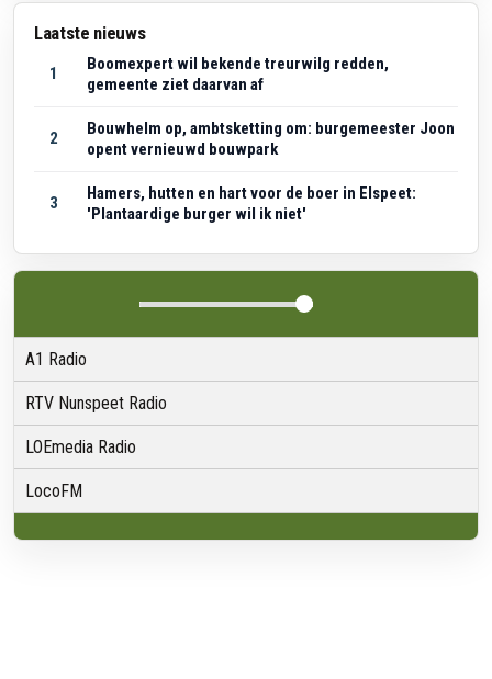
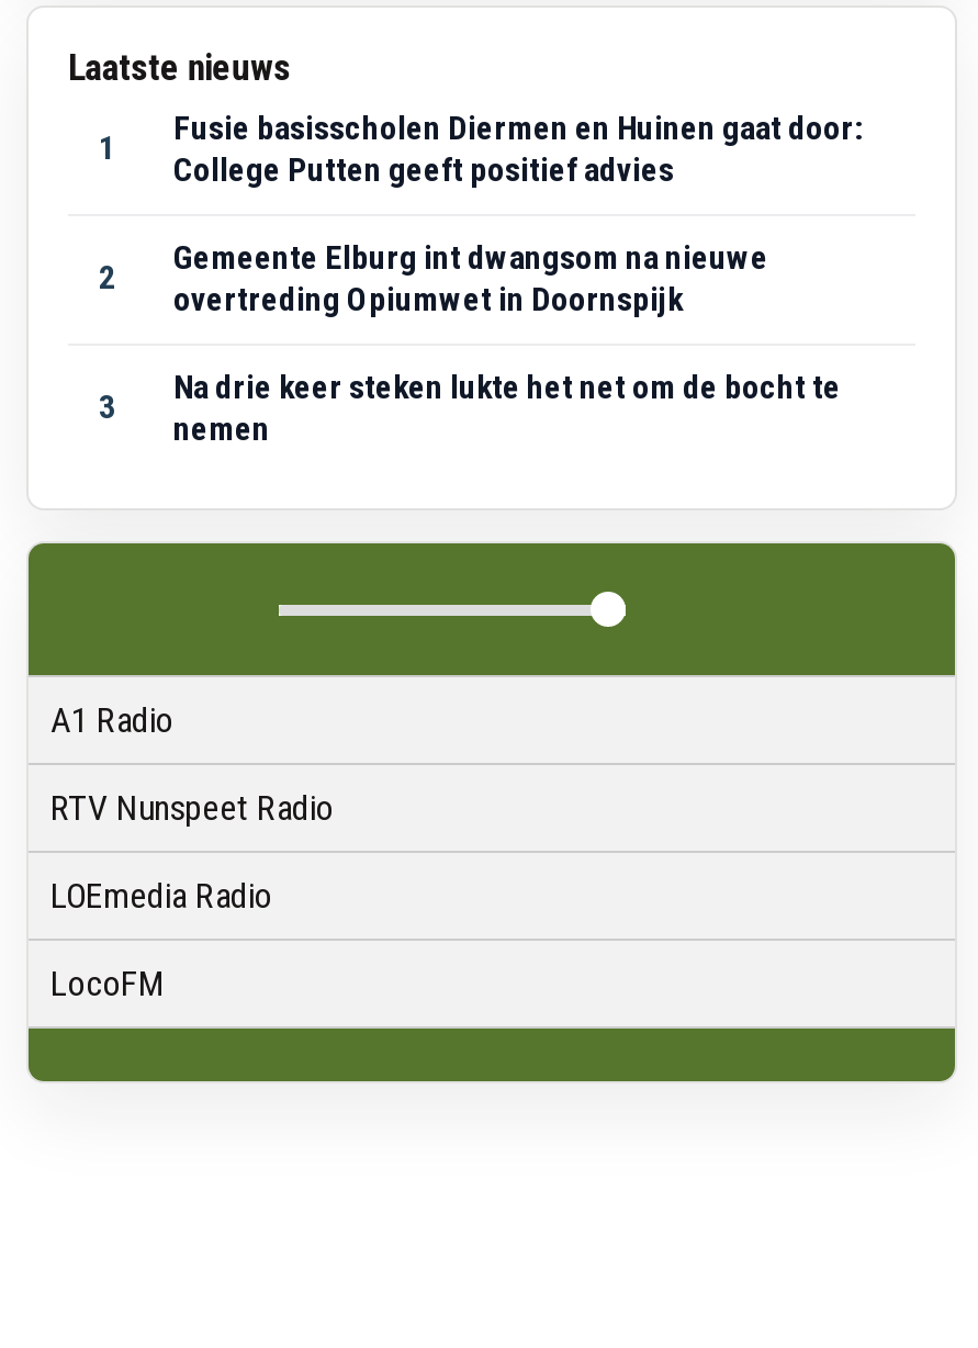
- Boomexpert wil bekende treurwilg redden,
- gemeente ziet daarvan af
+ Fusie basisscholen Diermen en Huinen gaat door:
+ College Putten geeft positief advies

- Bouwhelm op, ambtsketting om: burgemeester Joon
- opent vernieuwd bouwpark
+ Gemeente Elburg int dwangsom na nieuwe
+ overtreding Opiumwet in Doornspijk

- Hamers, hutten en hart voor de boer in Elspeet:
- 'Plantaardige burger wil ik niet'
+ Na drie keer steken lukte het net om de bocht te
+ nemen
